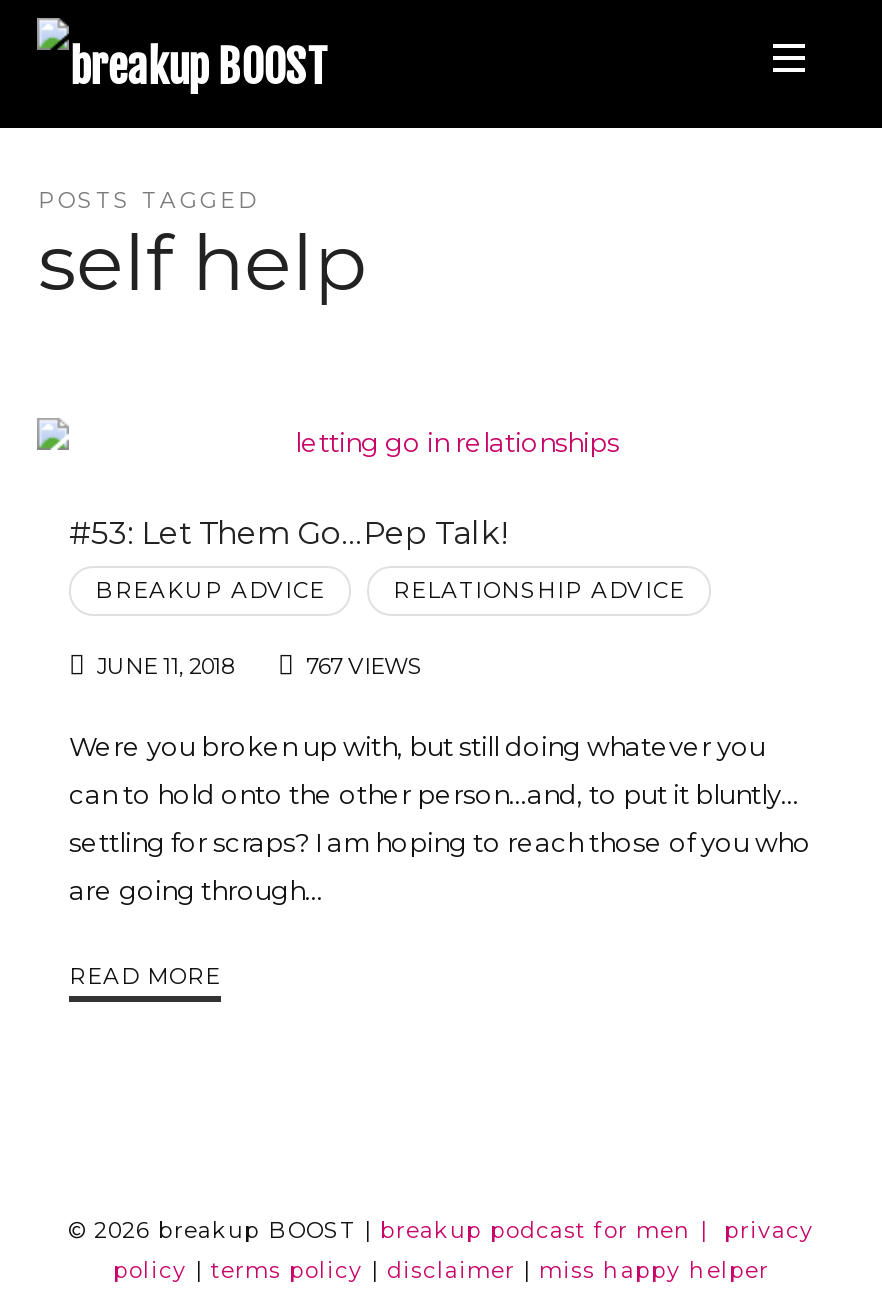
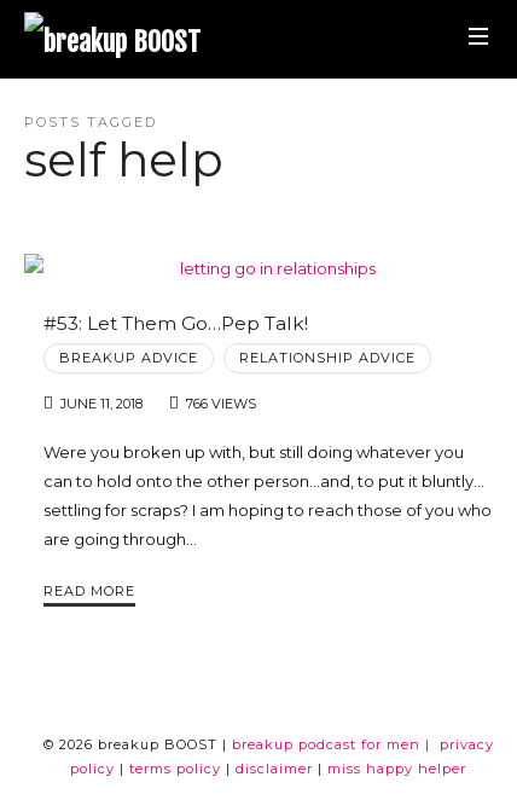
- 767 VIEWS
+ 766 VIEWS
